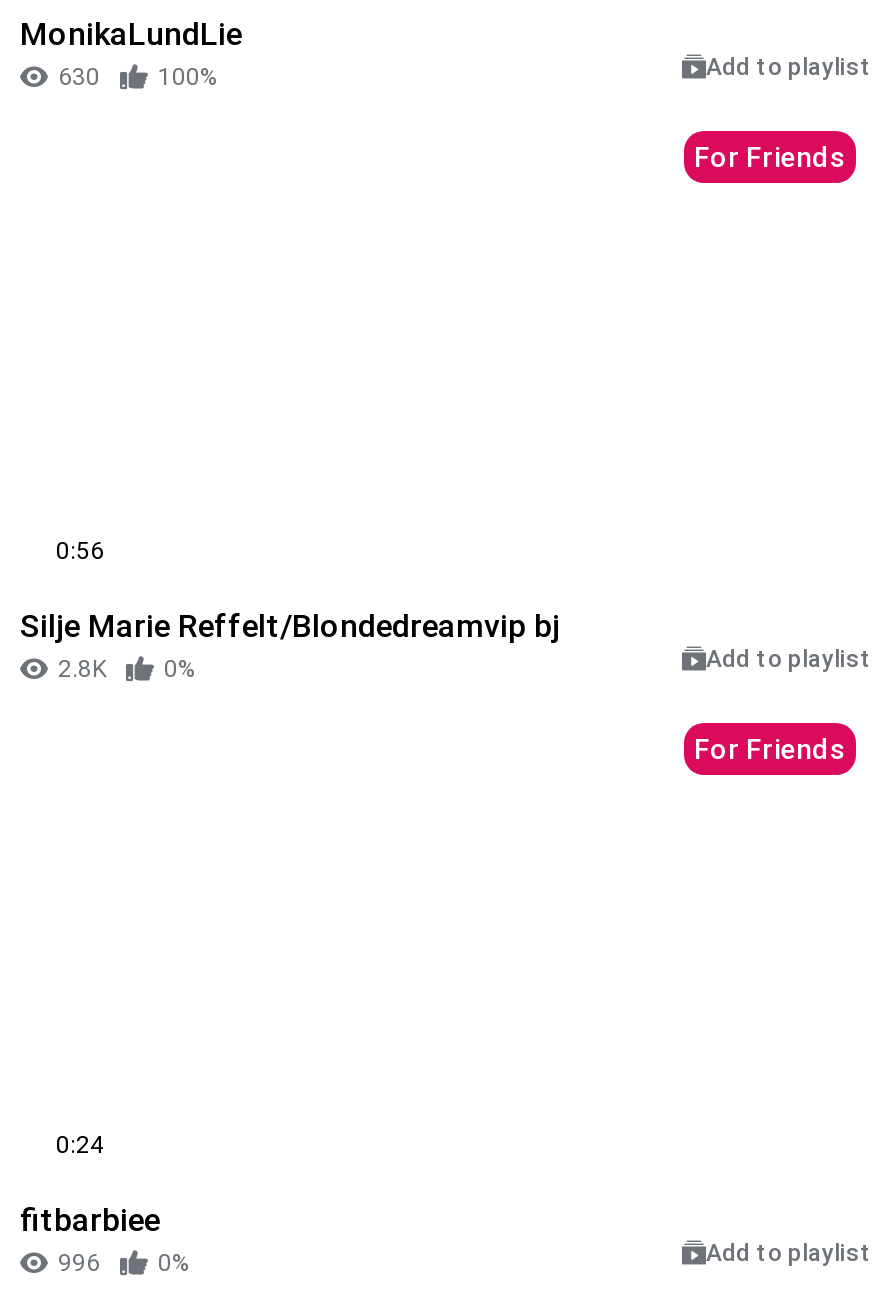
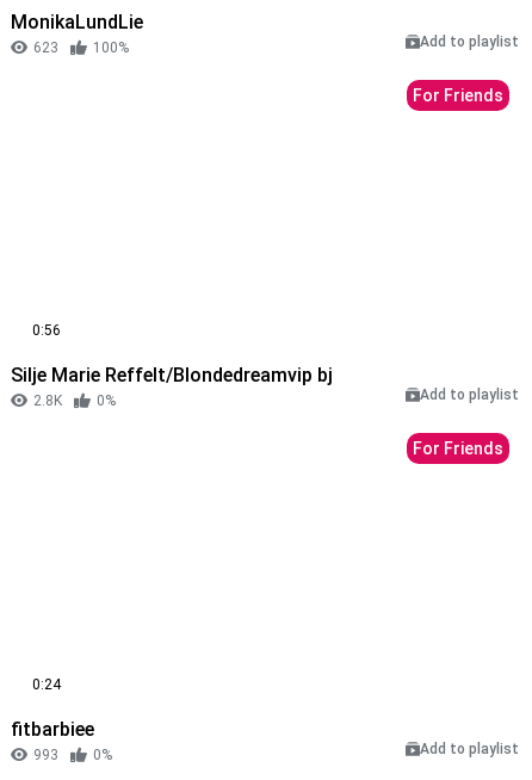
- 630
+ 623

- 996
+ 993
